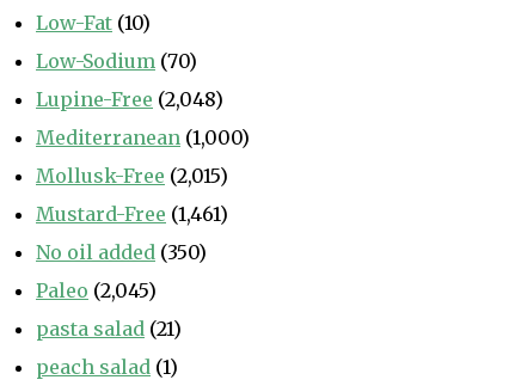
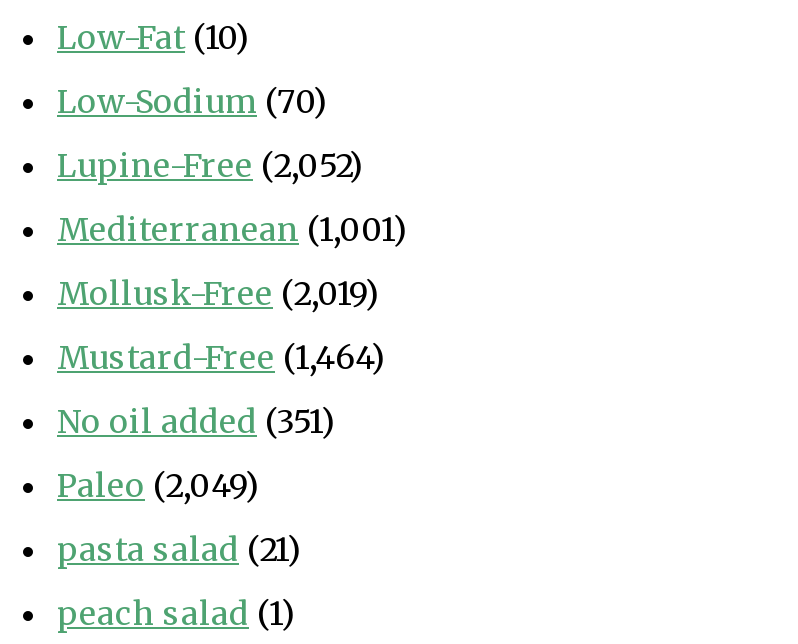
- Lupine-Free (2,048)
+ Lupine-Free (2,052)

- Mediterranean (1,000)
+ Mediterranean (1,001)

- Mollusk-Free (2,015)
+ Mollusk-Free (2,019)

- Mustard-Free (1,461)
+ Mustard-Free (1,464)

- No oil added (350)
+ No oil added (351)

- Paleo (2,045)
+ Paleo (2,049)
